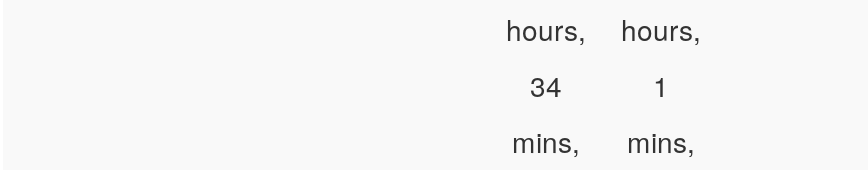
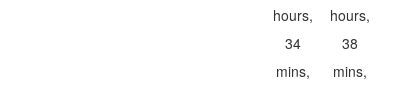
- 1
+ 38
